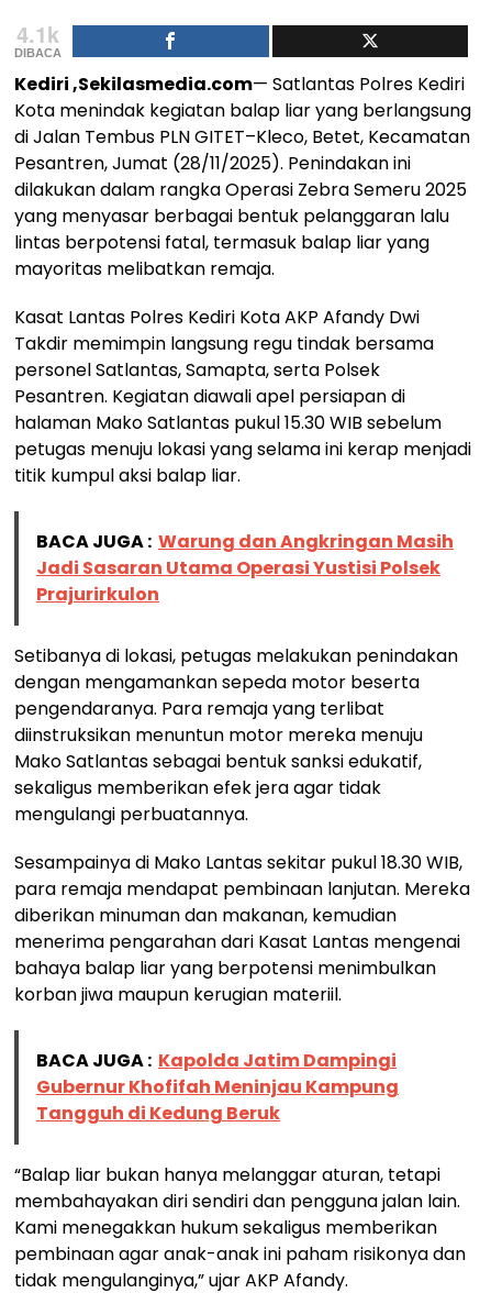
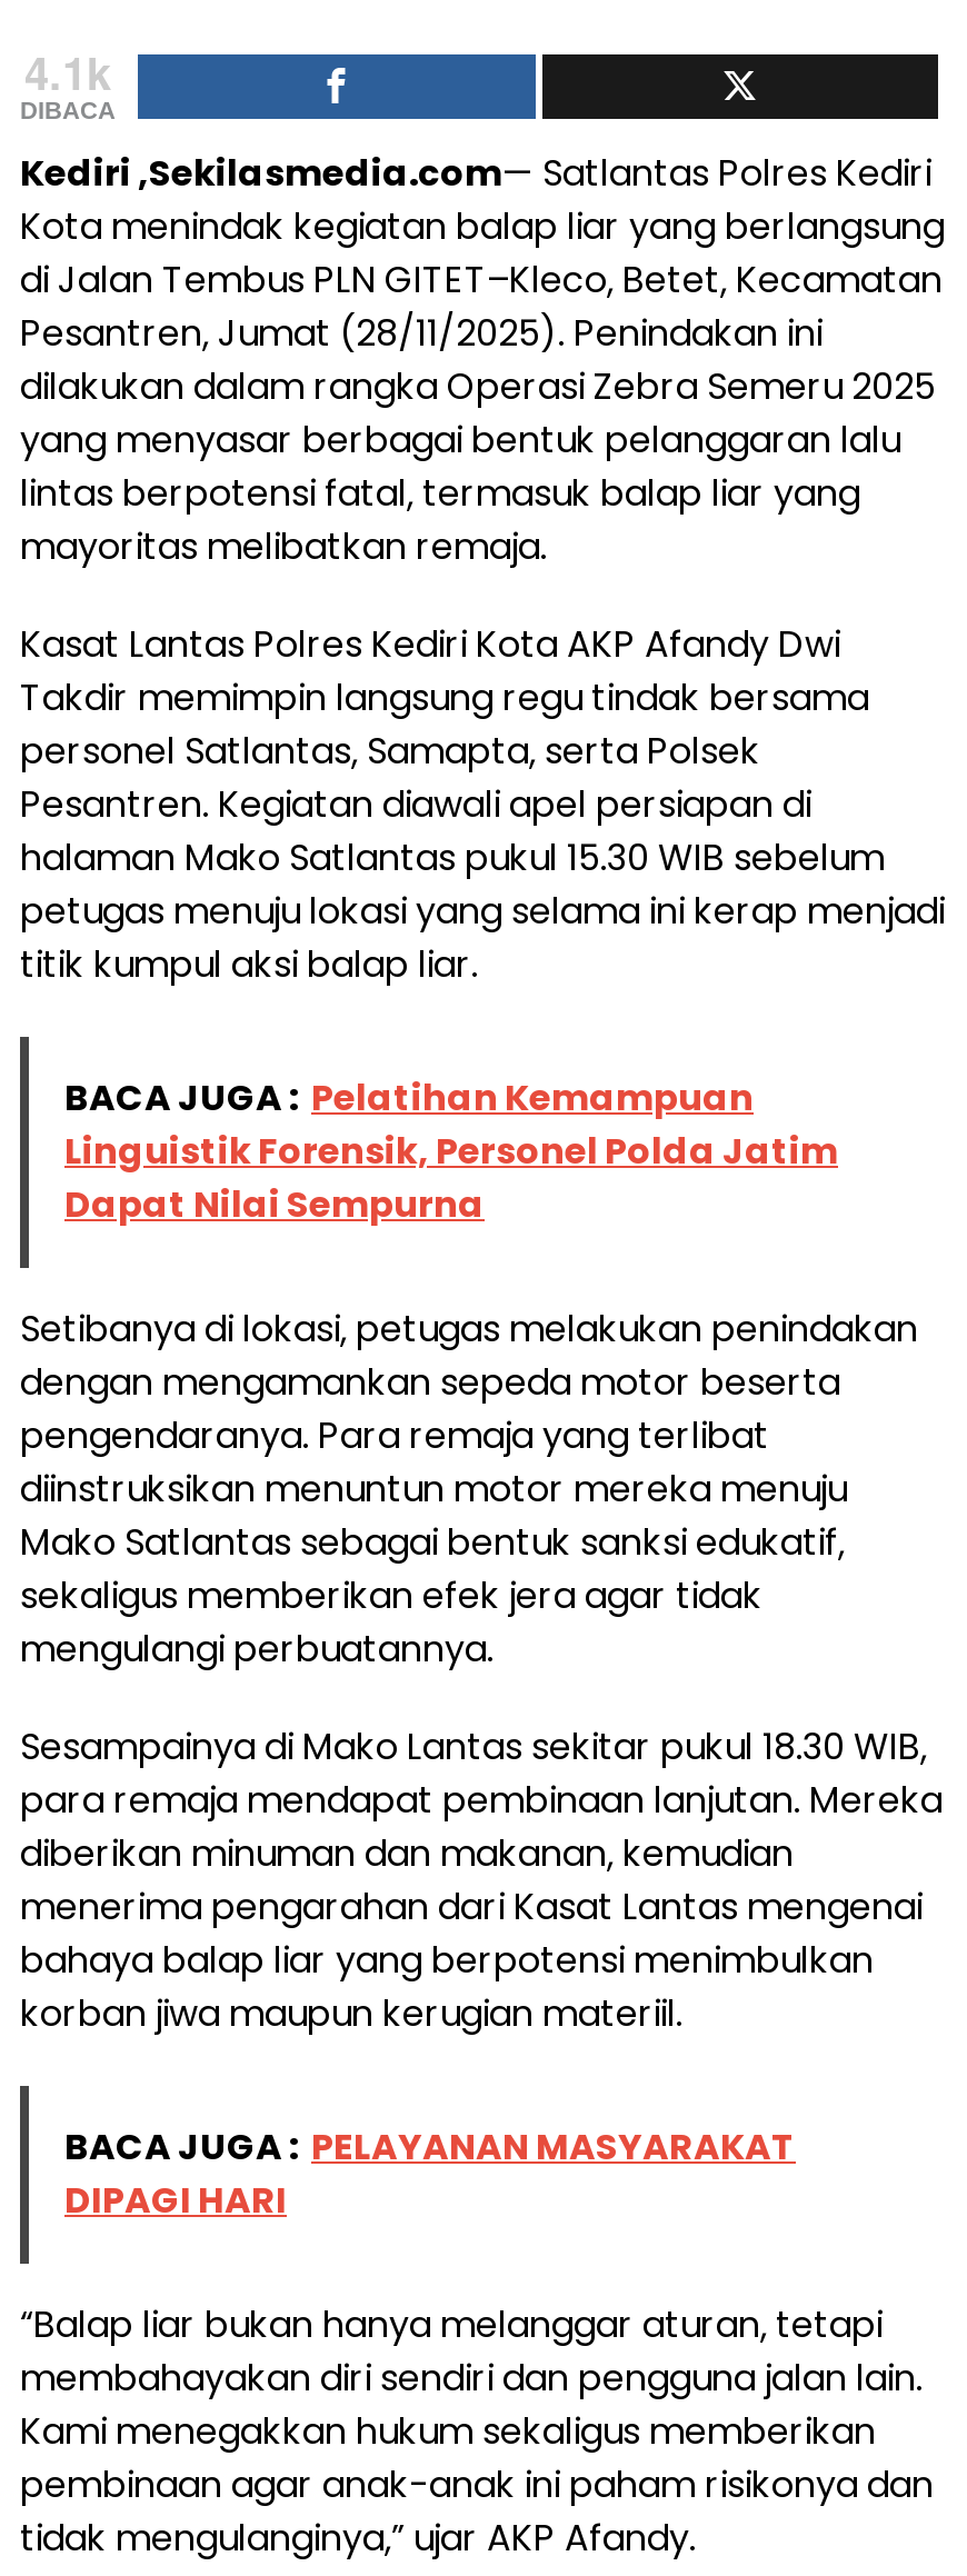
- BACA JUGA : Warung dan Angkringan Masih
- Jadi Sasaran Utama Operasi Yustisi Polsek
- Prajurirkulon
+ BACA JUGA : Pelatihan Kemampuan
+ Linguistik Forensik, Personel Polda Jatim
+ Dapat Nilai Sempurna

- BACA JUGA : Kapolda Jatim Dampingi
- Gubernur Khofifah Meninjau Kampung
- Tangguh di Kedung Beruk
+ BACA JUGA : PELAYANAN MASYARAKAT
+ DIPAGI HARI
